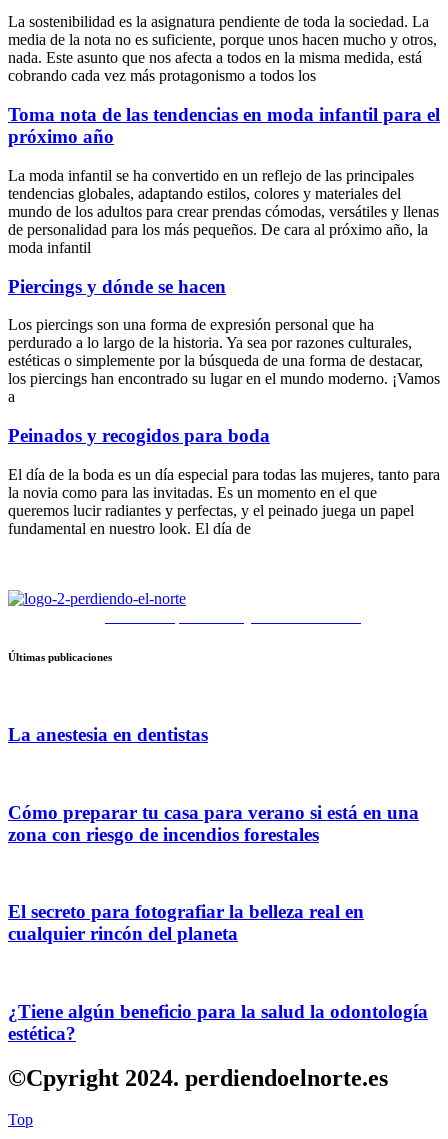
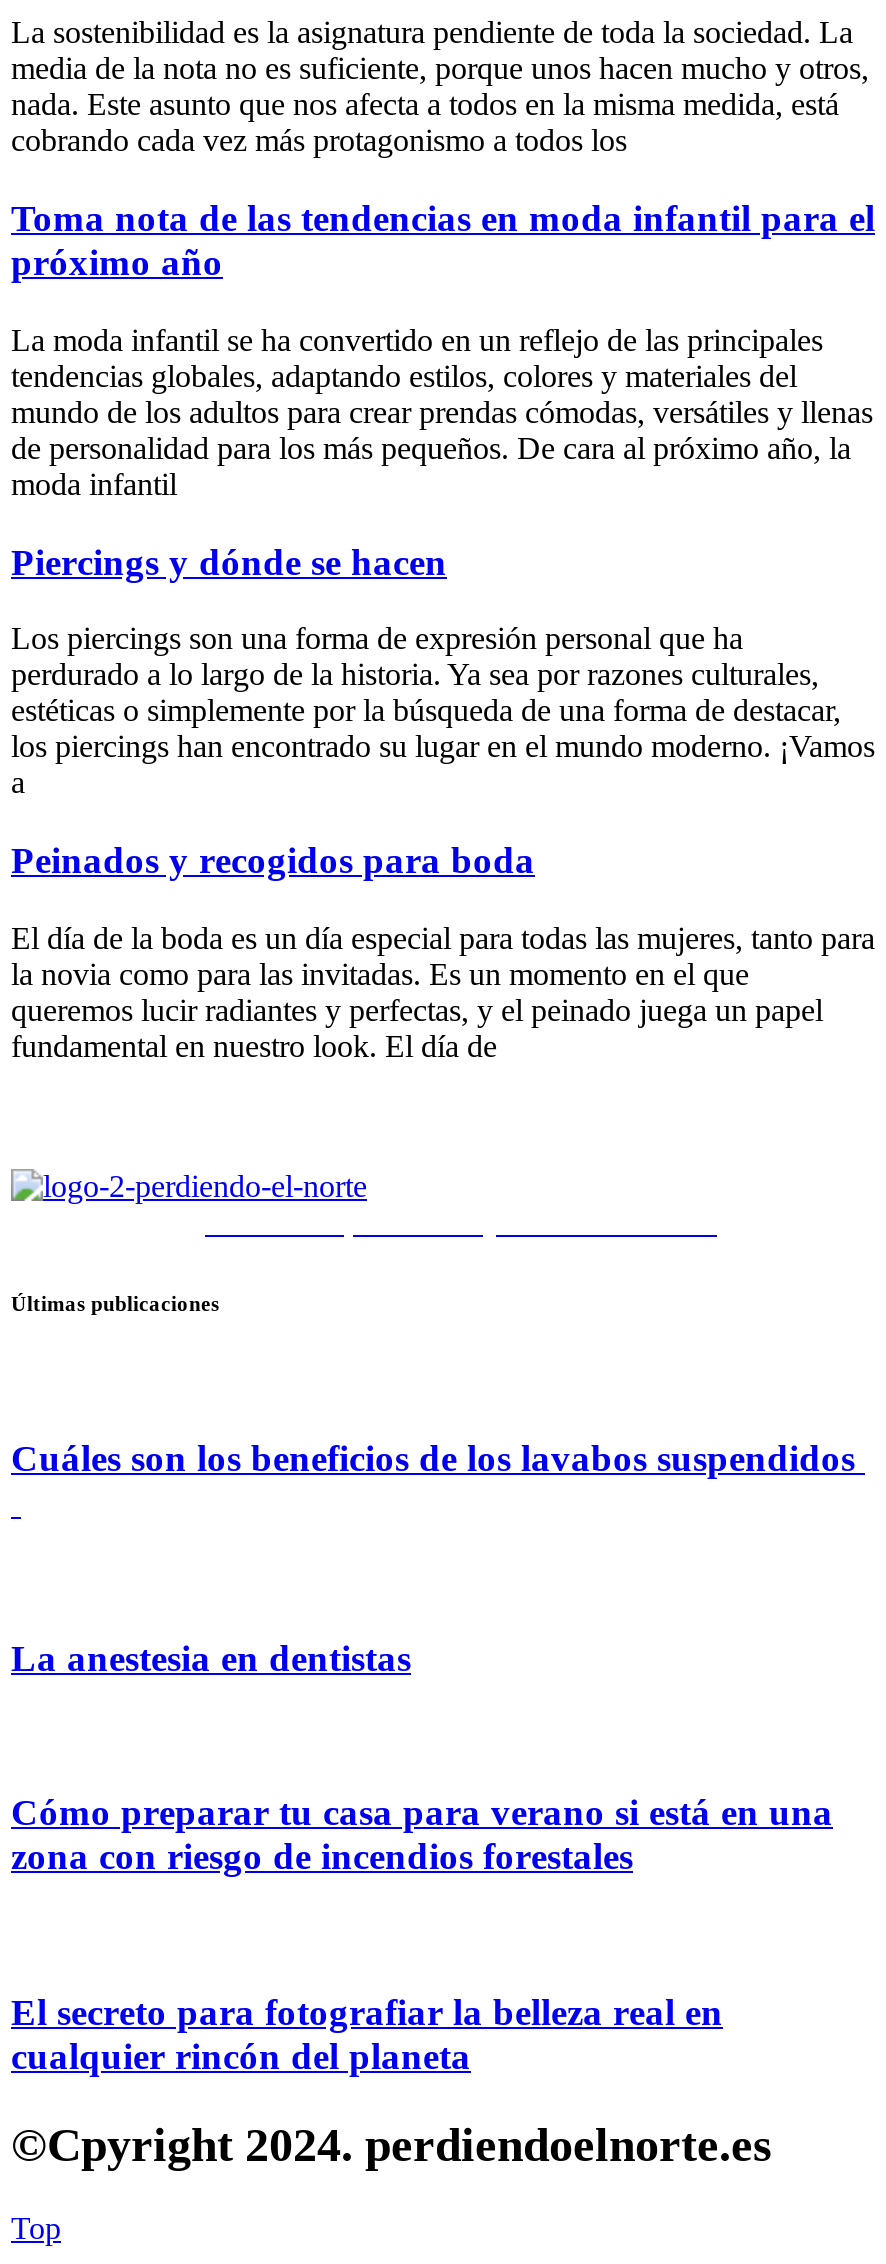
+ Cuáles son los beneficios de los lavabos suspendidos

moved down: La anestesia en dentistas | Cómo preparar tu casa para verano si está en una | zona con riesgo de incendios forestales | El secreto para fotografiar la belleza real en | cualquier rincón del planeta

- ¿Tiene algún beneficio para la salud la odontología
- estética?
